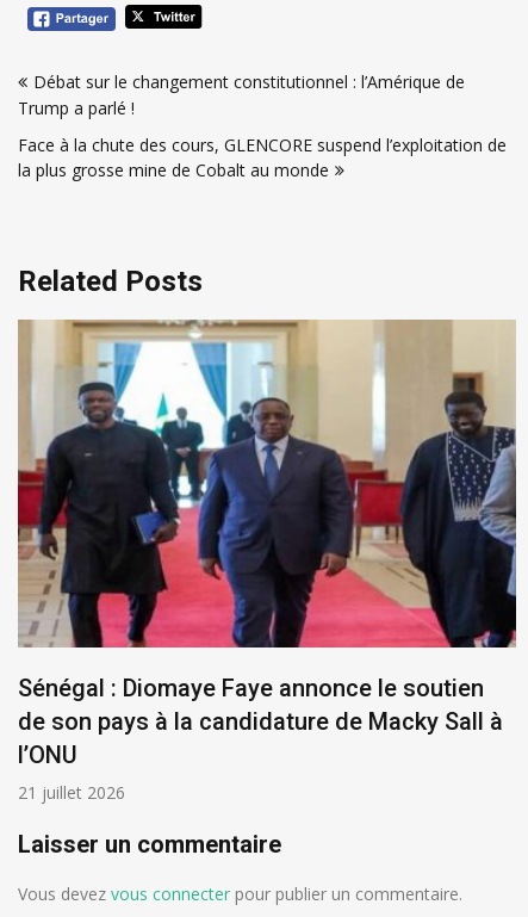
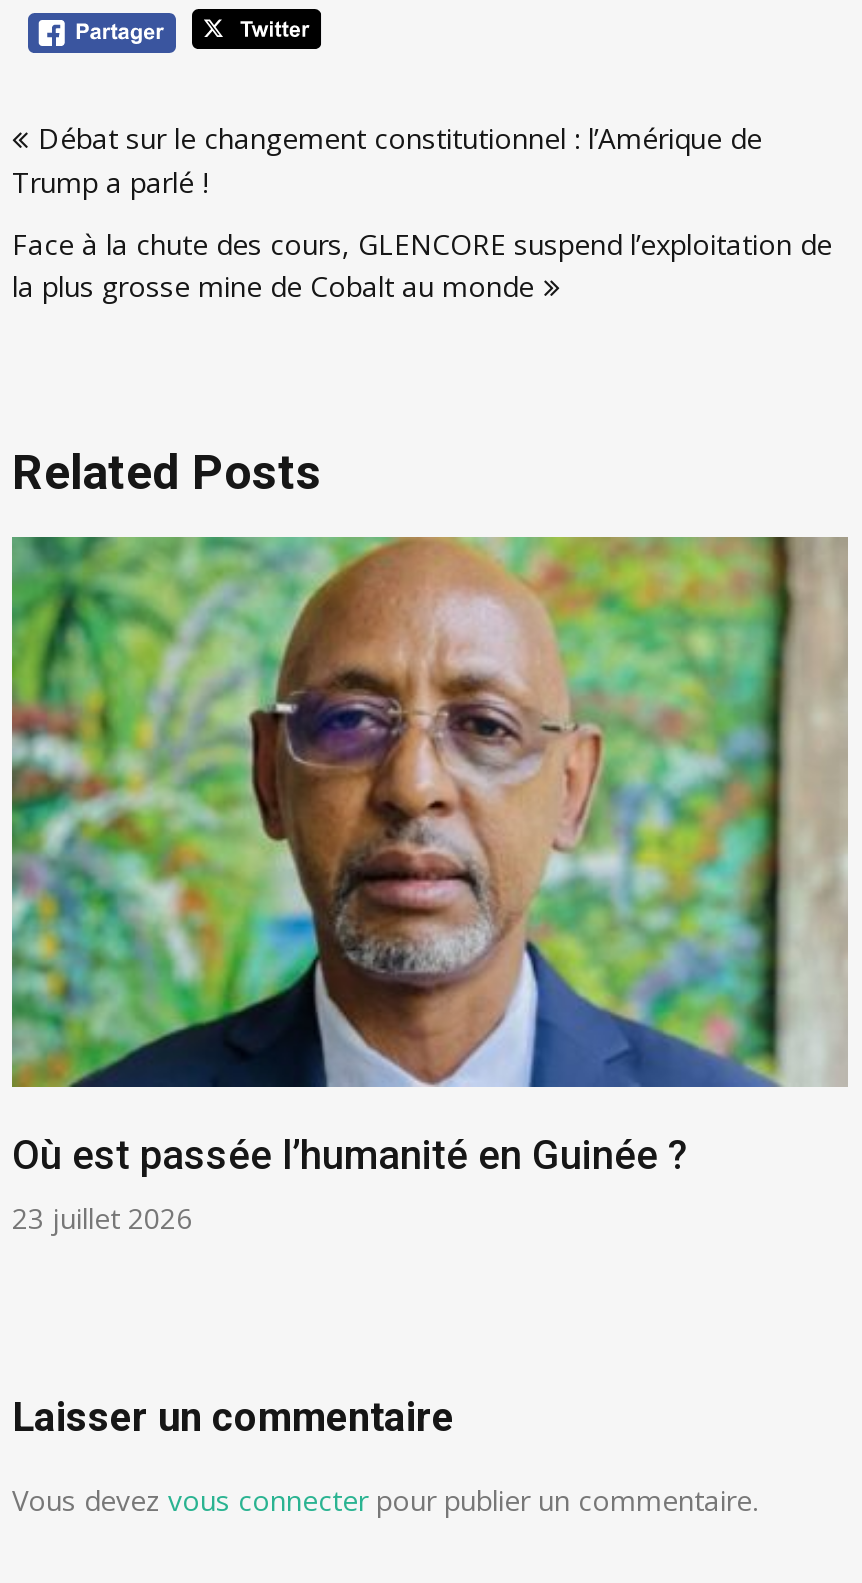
- [image]
- Sénégal : Diomaye Faye annonce le soutien
- de son pays à la candidature de Macky Sall à
- l’ONU
- 21 juillet 2026
+ [image]
+ Où est passée l’humanité en Guinée ?
+ 23 juillet 2026
